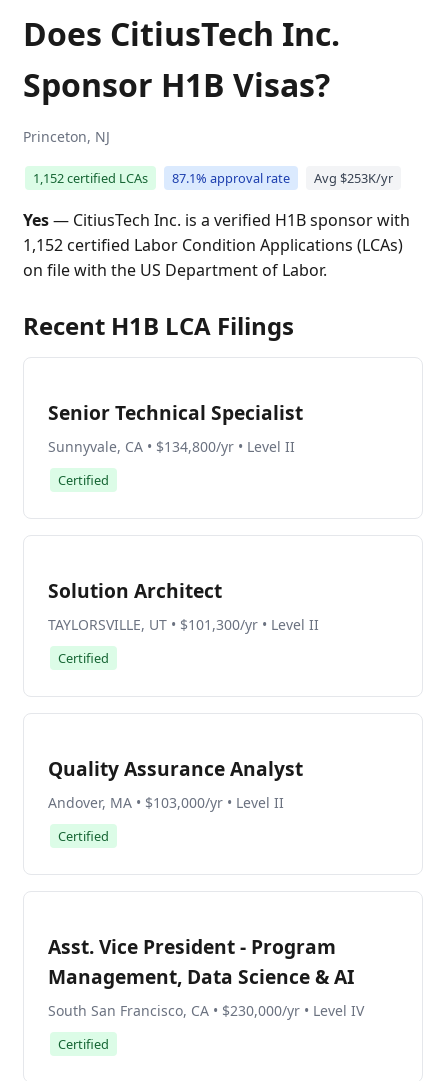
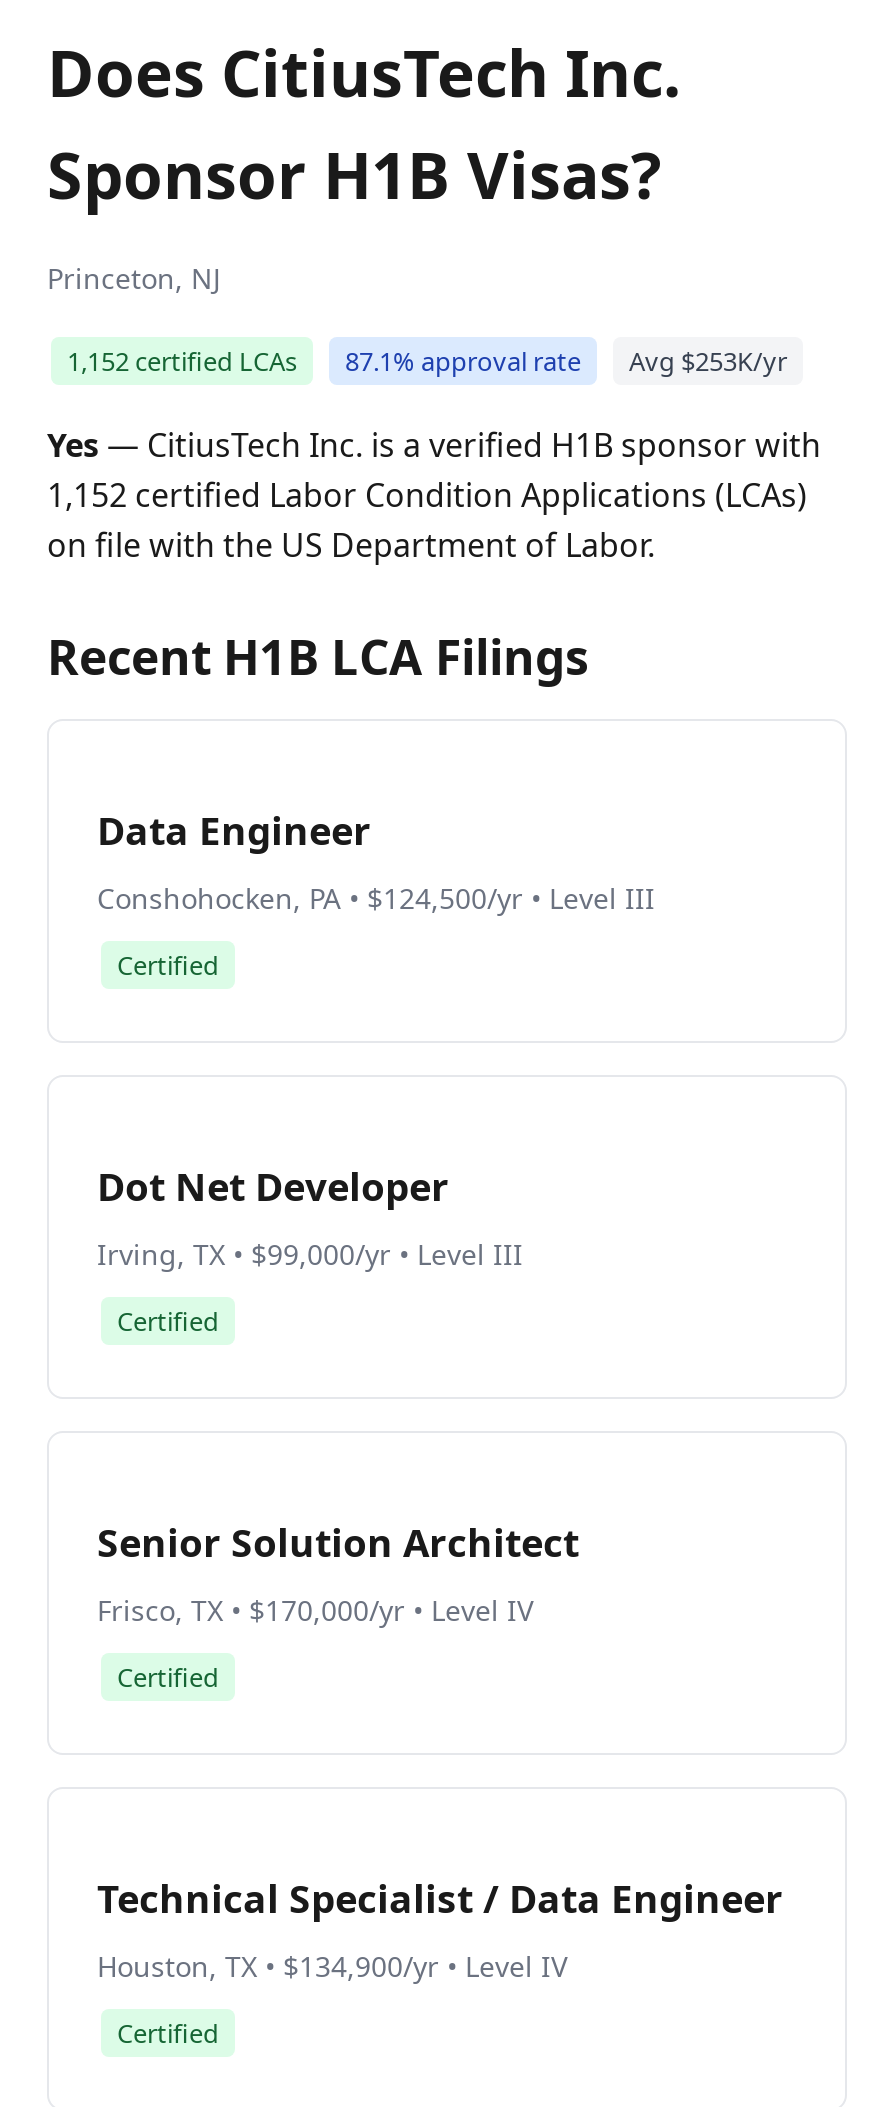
- Senior Technical Specialist
- Sunnyvale, CA • $134,800/yr • Level II
+ Data Engineer
+ Conshohocken, PA • $124,500/yr • Level III

- Solution Architect
- TAYLORSVILLE, UT • $101,300/yr • Level II
+ Dot Net Developer
+ Irving, TX • $99,000/yr • Level III

- Quality Assurance Analyst
- Andover, MA • $103,000/yr • Level II
+ Senior Solution Architect
+ Frisco, TX • $170,000/yr • Level IV

- Asst. Vice President - Program
- Management, Data Science & AI
- South San Francisco, CA • $230,000/yr • Level IV
+ Technical Specialist / Data Engineer
+ Houston, TX • $134,900/yr • Level IV
